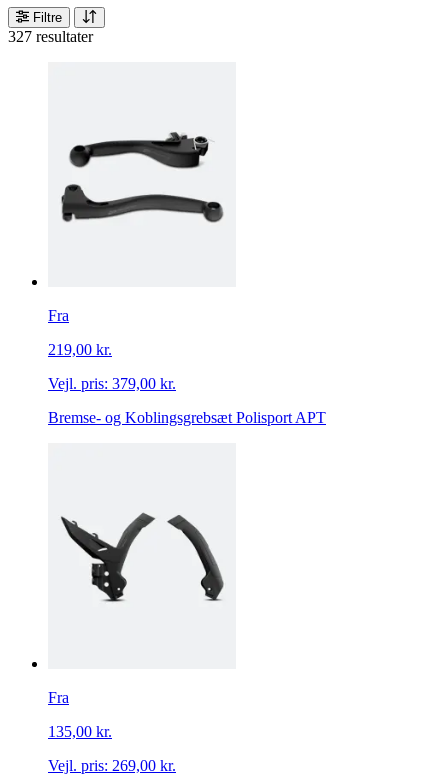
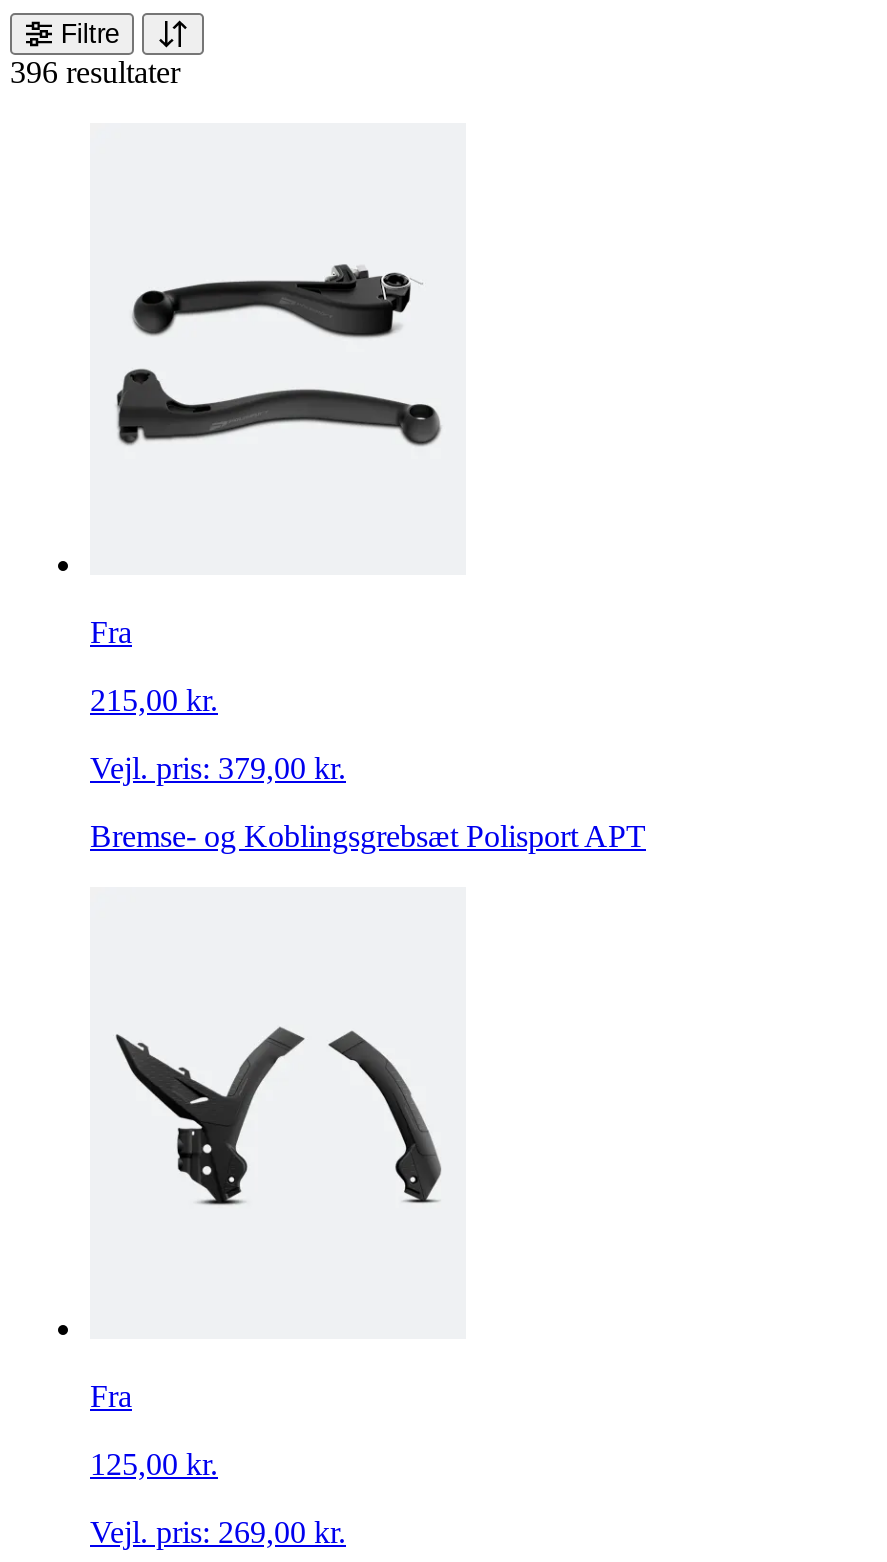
- 327 resultater
+ 396 resultater

- 219,00 kr.
+ 215,00 kr.

- 135,00 kr.
+ 125,00 kr.
